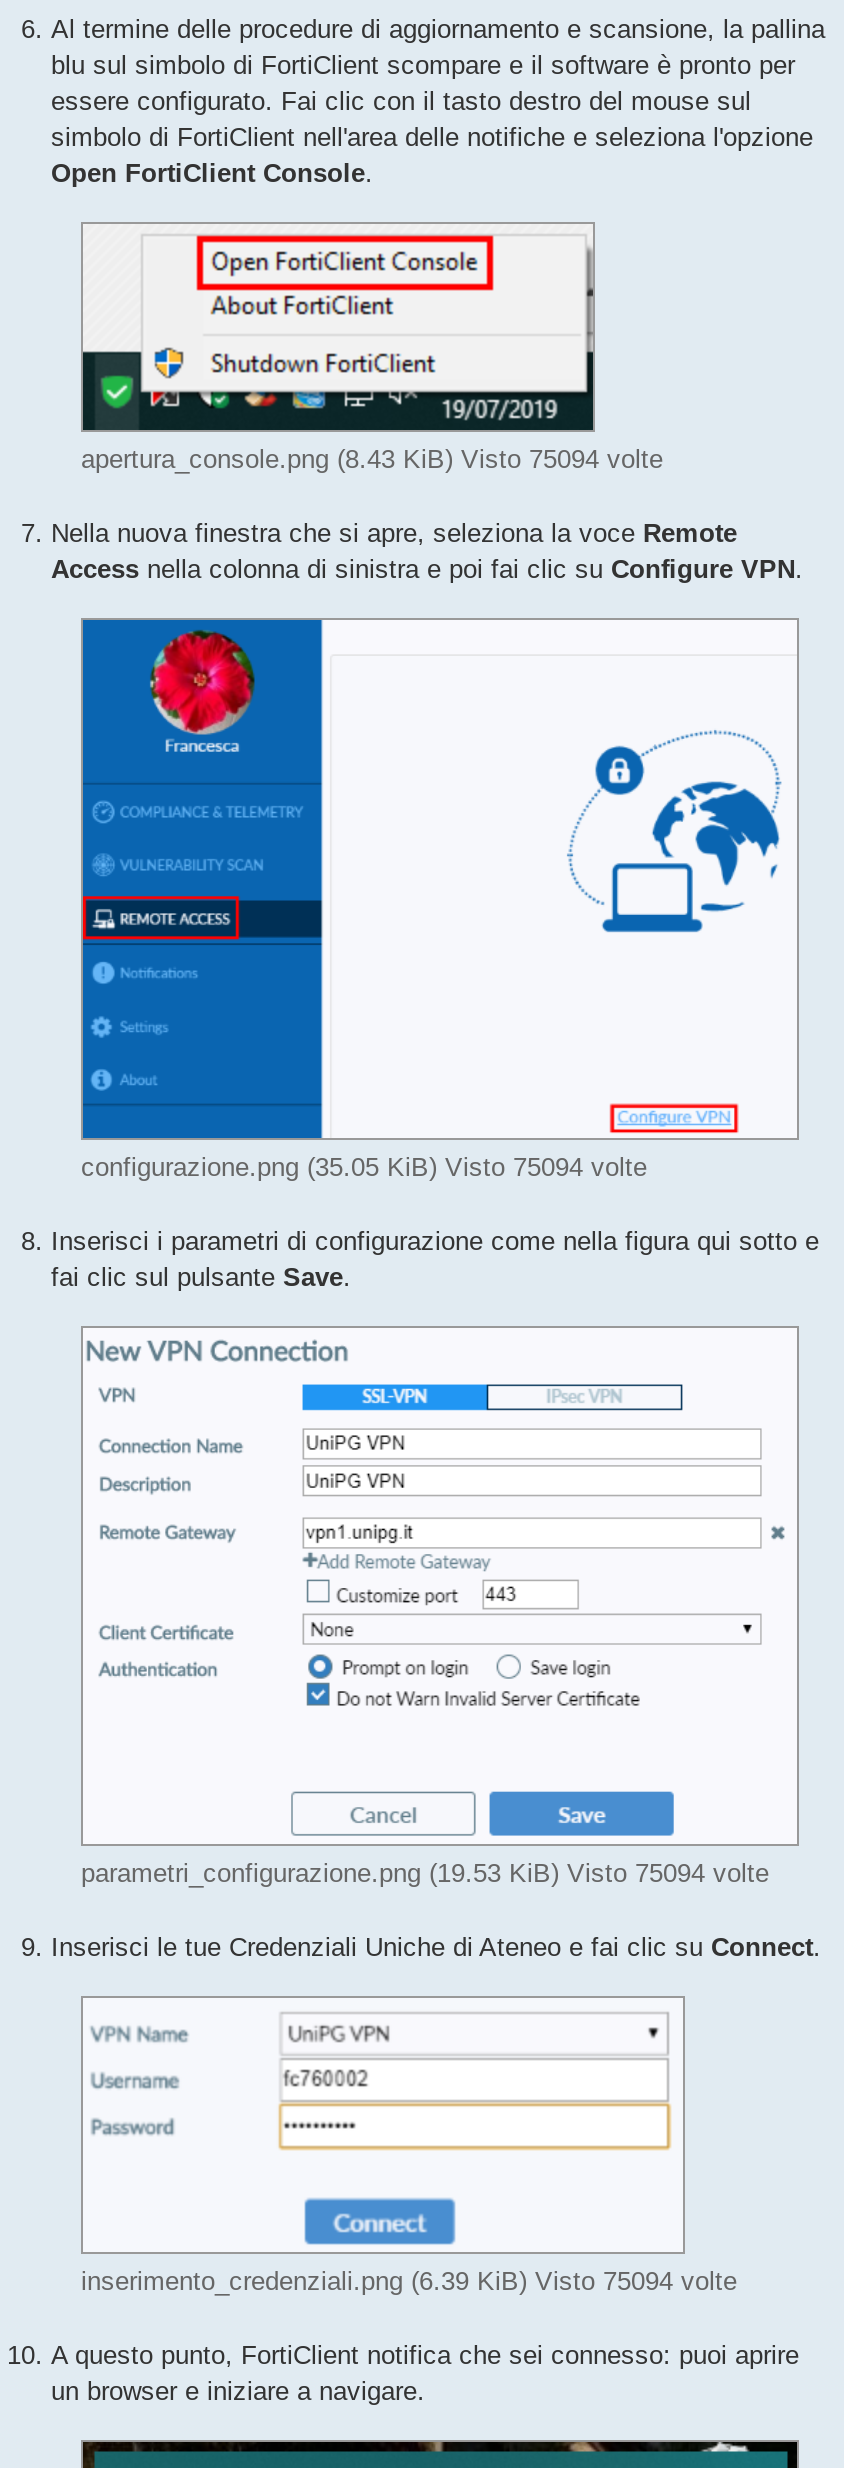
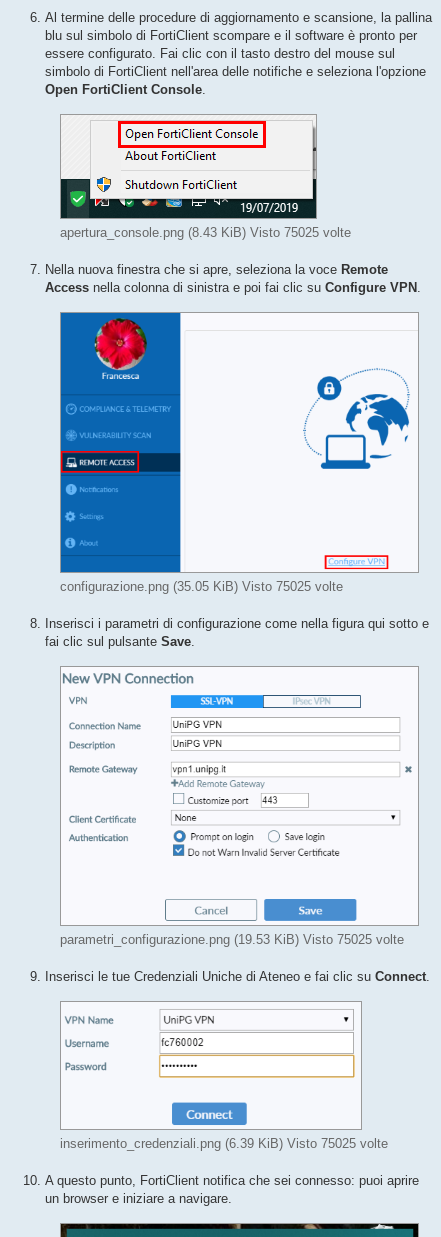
- apertura_console.png (8.43 KiB) Visto 75094 volte
+ apertura_console.png (8.43 KiB) Visto 75025 volte

- configurazione.png (35.05 KiB) Visto 75094 volte
+ configurazione.png (35.05 KiB) Visto 75025 volte

- parametri_configurazione.png (19.53 KiB) Visto 75094 volte
+ parametri_configurazione.png (19.53 KiB) Visto 75025 volte

- inserimento_credenziali.png (6.39 KiB) Visto 75094 volte
+ inserimento_credenziali.png (6.39 KiB) Visto 75025 volte
